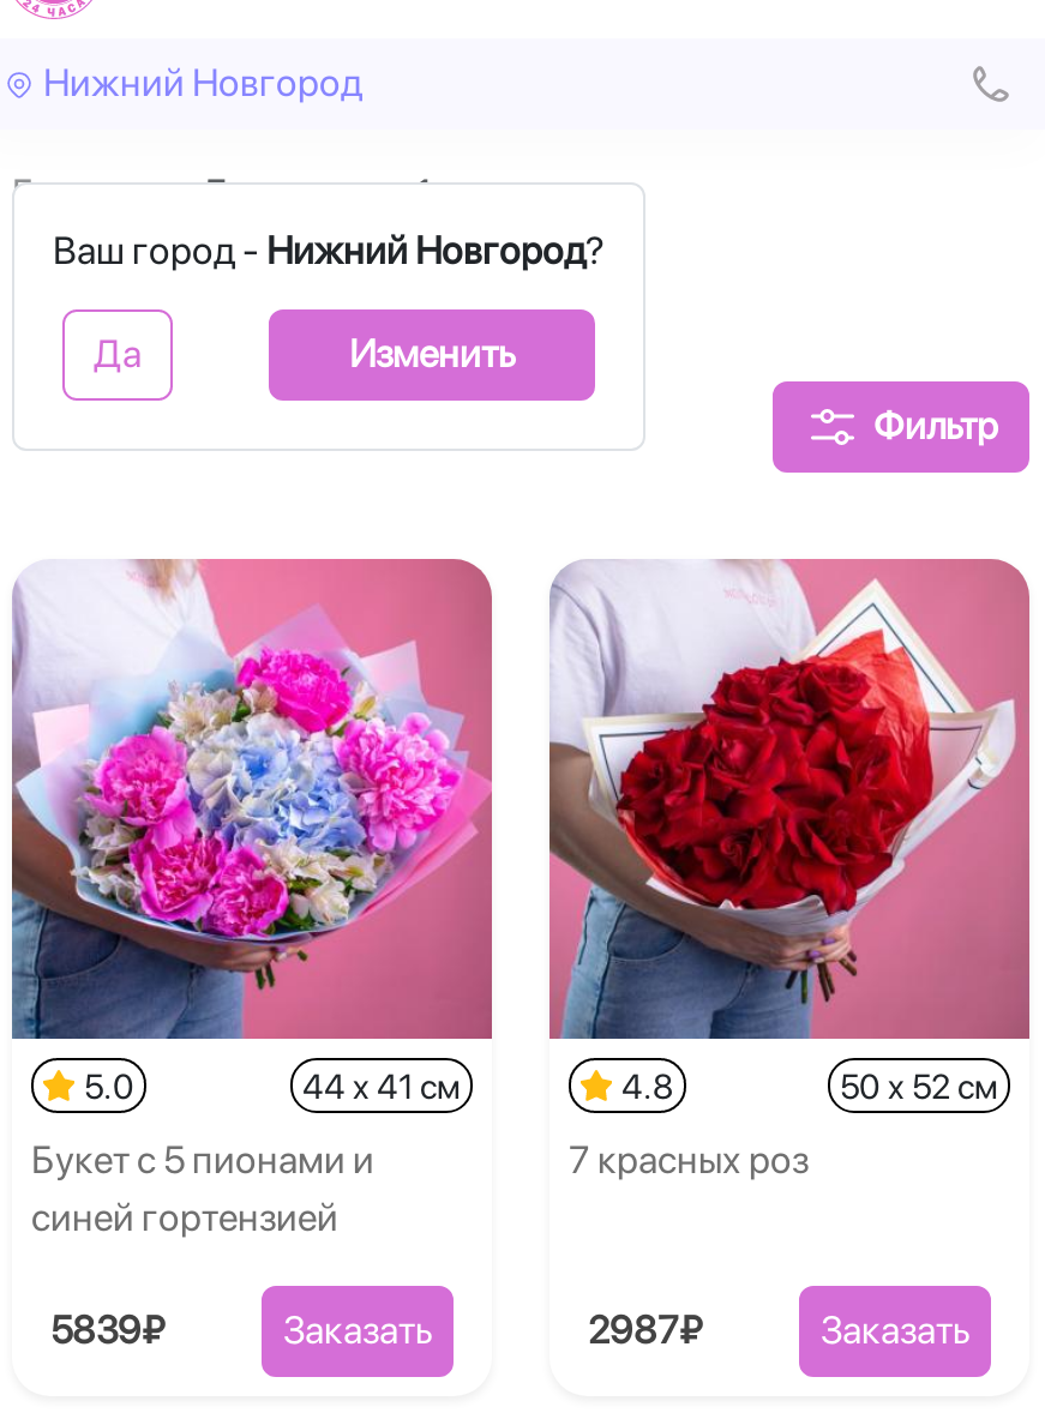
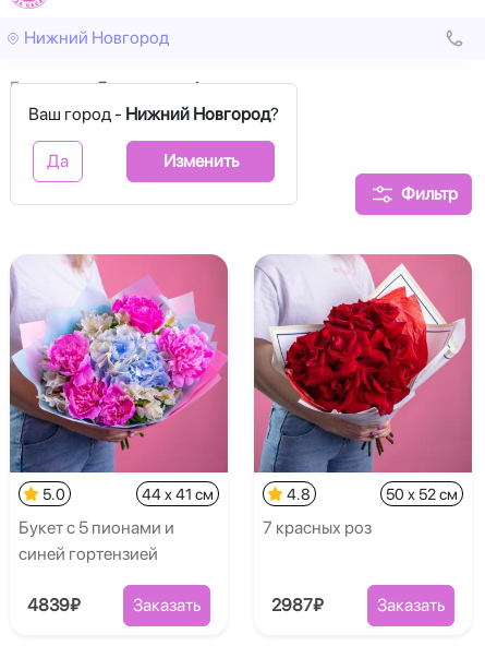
- 5839₽
+ 4839₽
